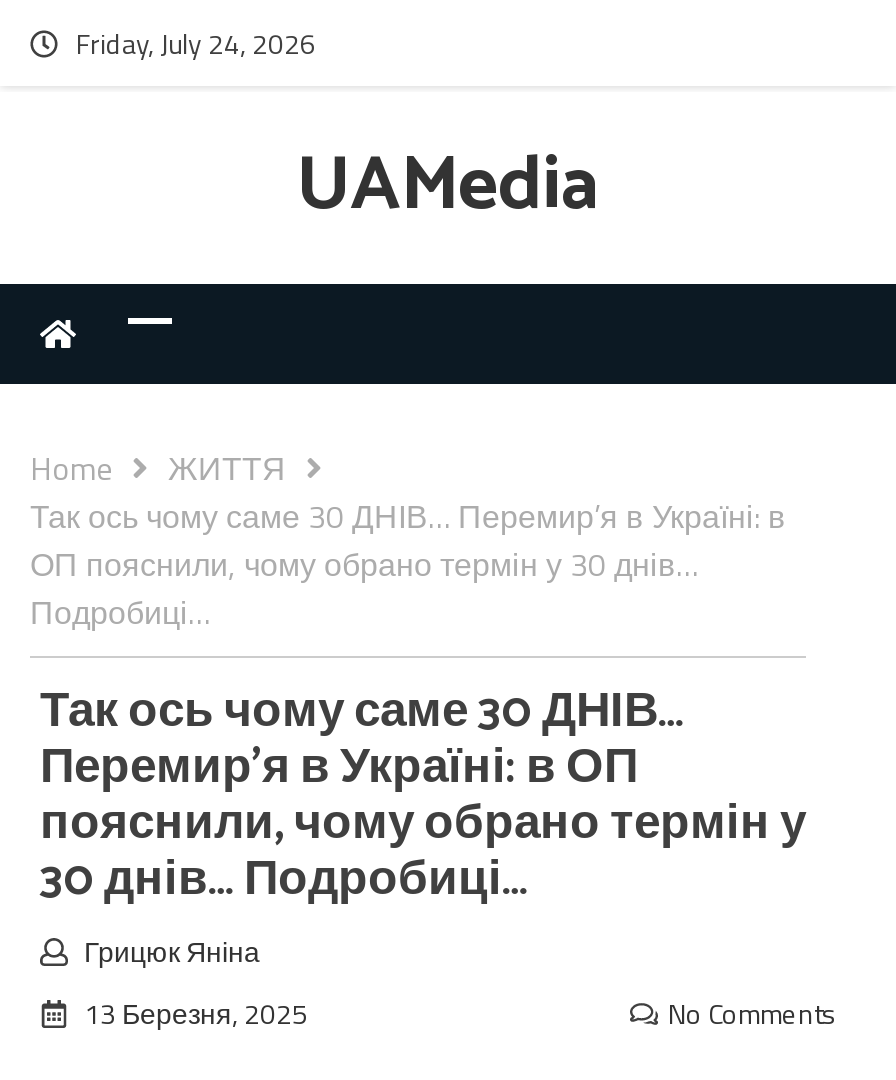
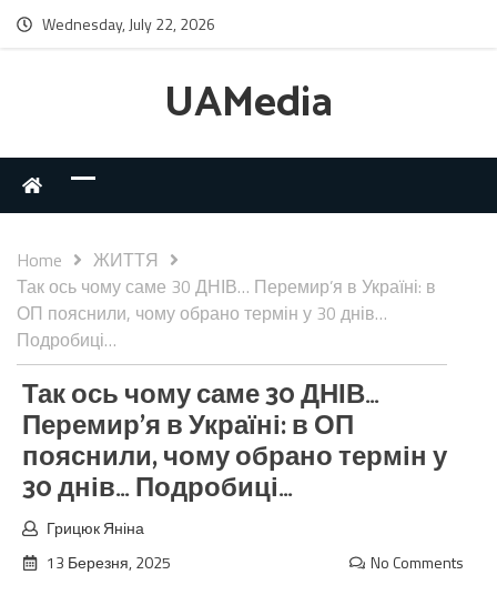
- Friday, July 24, 2026
+ Wednesday, July 22, 2026
